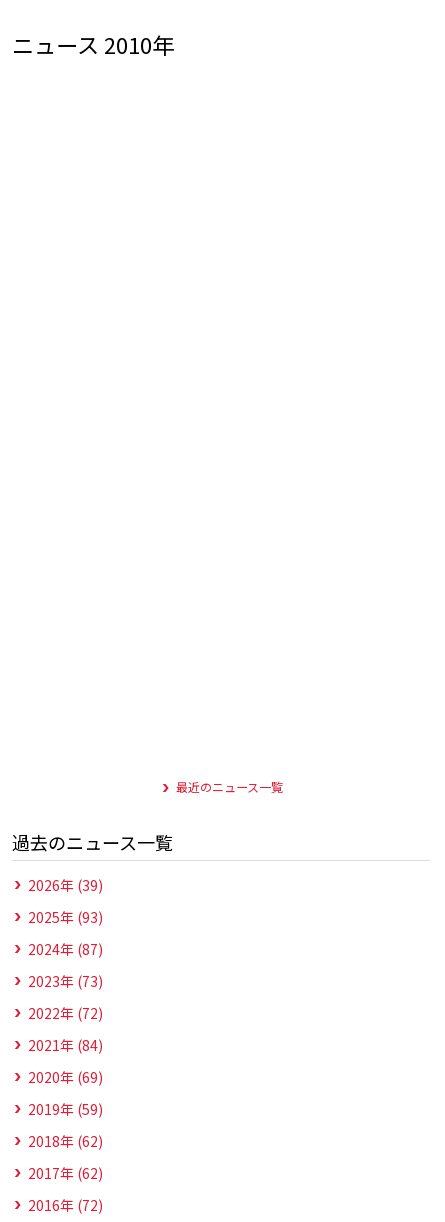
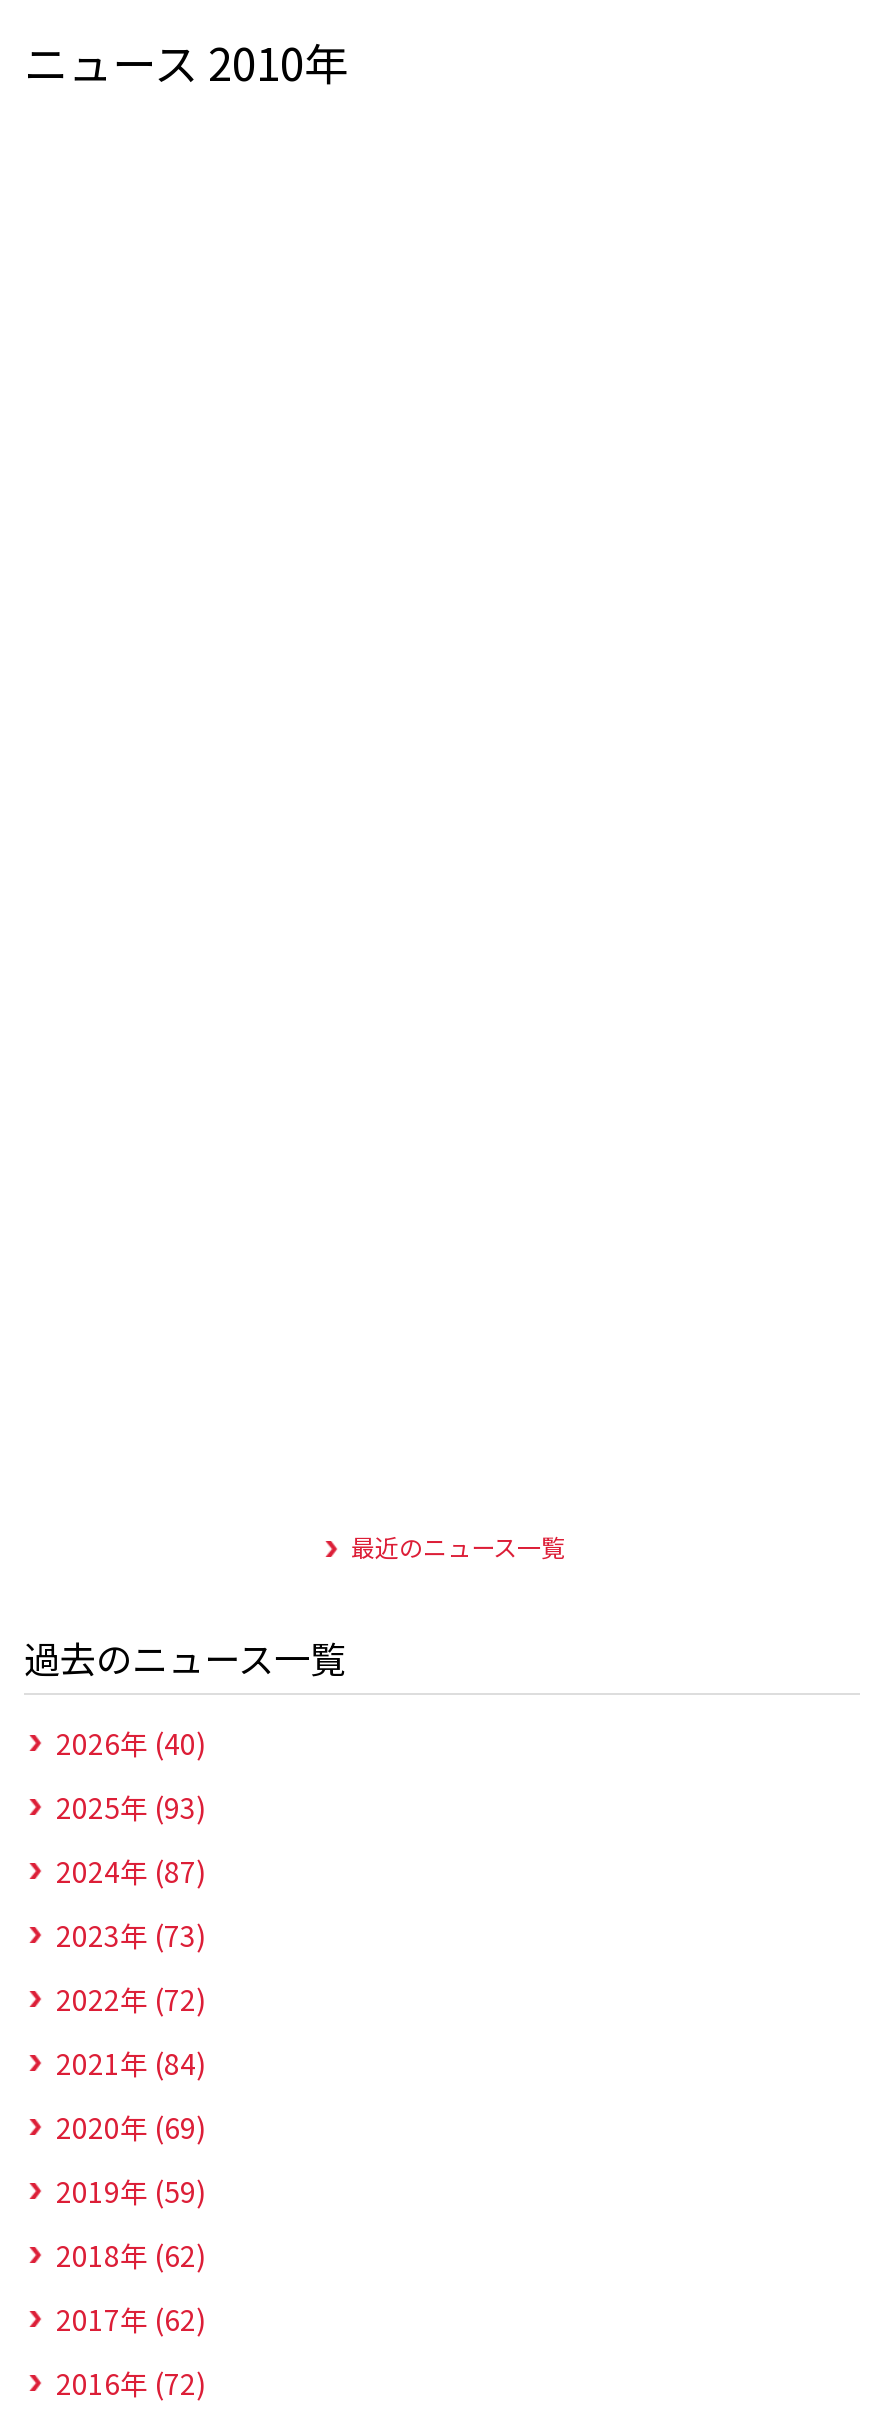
- 2026年 (39)
+ 2026年 (40)
